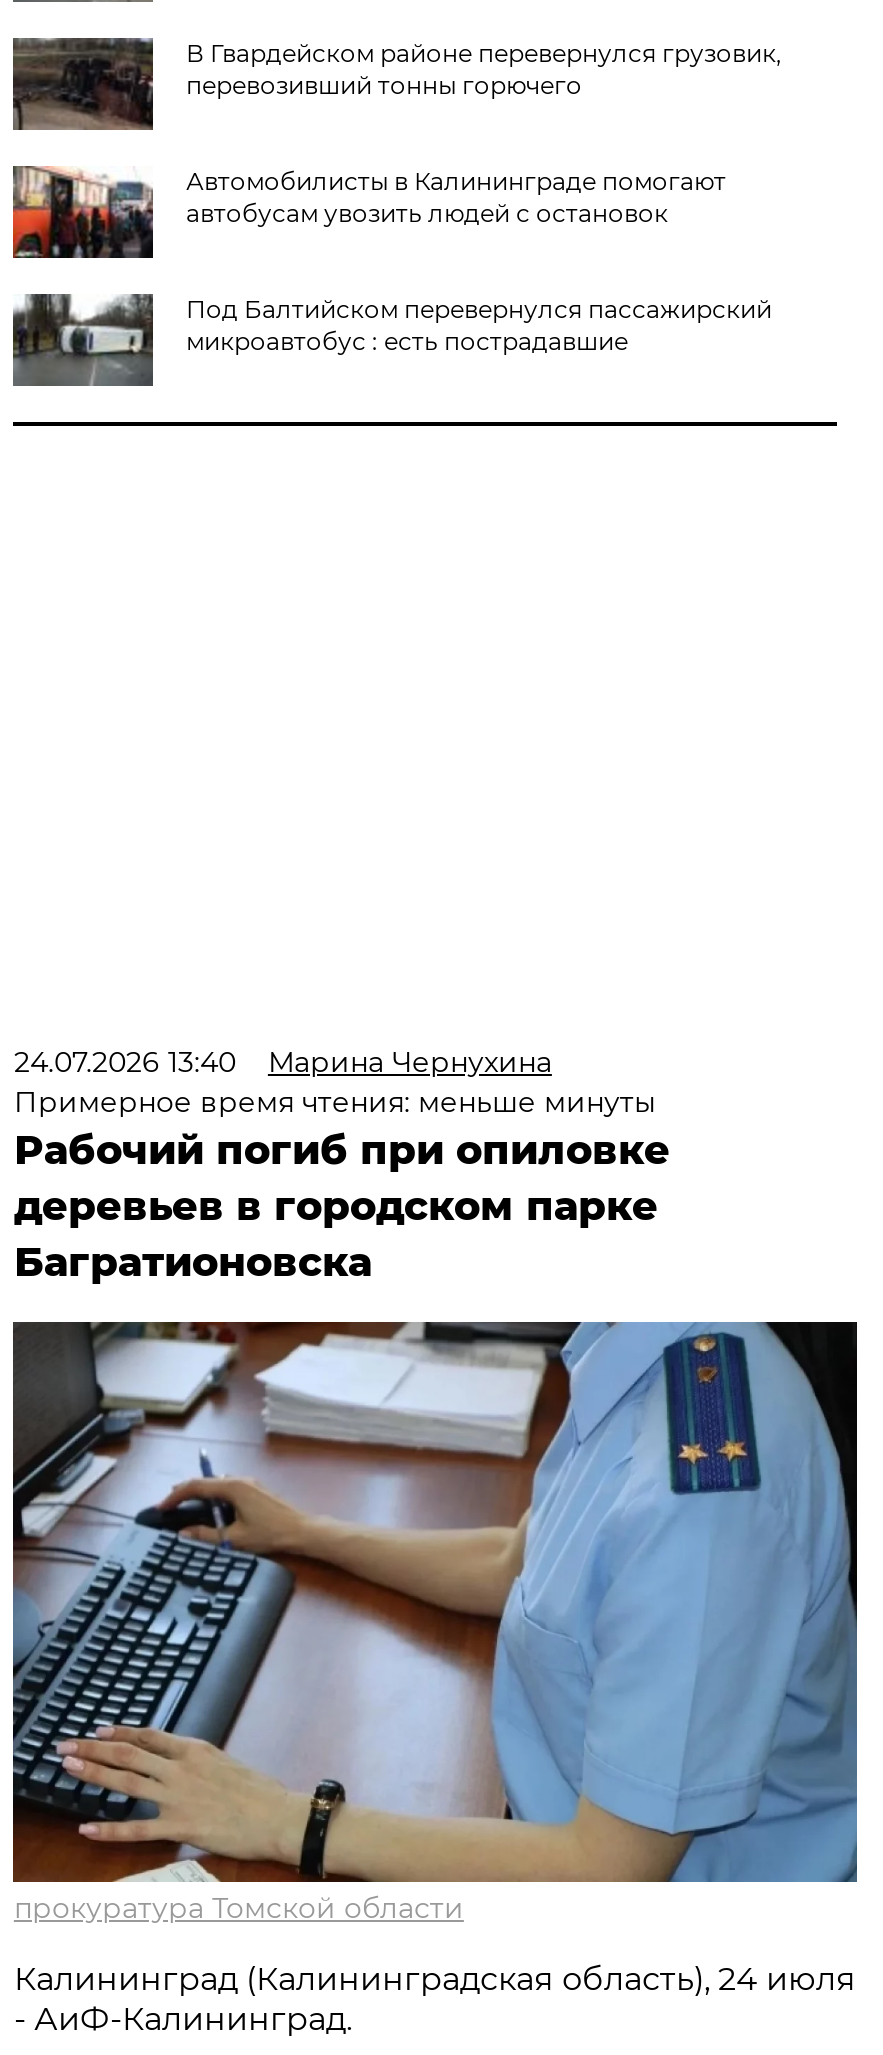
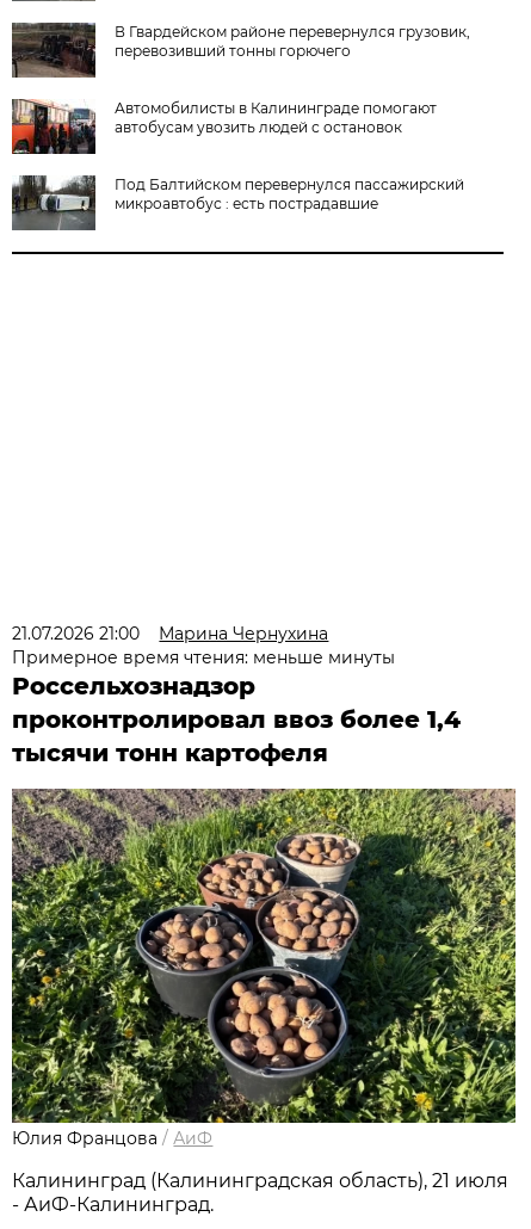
- 24.07.2026 13:40 Марина Чернухина
+ 21.07.2026 21:00 Марина Чернухина

- Рабочий погиб при опиловке
- деревьев в городском парке
- Багратионовска
+ Россельхознадзор
+ проконтролировал ввоз более 1,4
+ тысячи тонн картофеля

- [image]
- прокуратура Томской области
+ [image]
+ Юлия Францова / АиФ

- Калининград (Калининградская область), 24 июля
+ Калининград (Калининградская область), 21 июля
